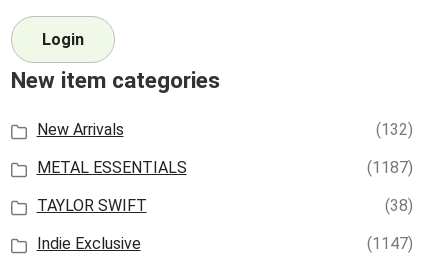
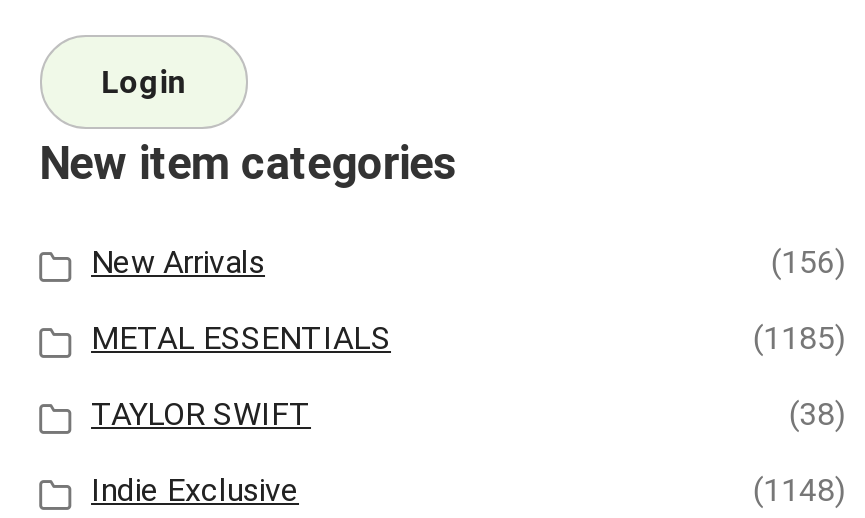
- (132)
+ (156)

- (1187)
+ (1185)

- (1147)
+ (1148)
